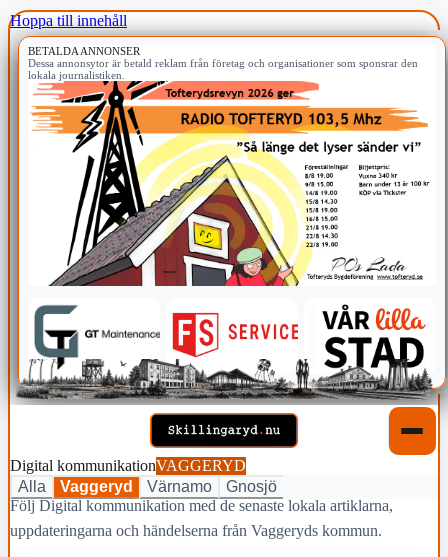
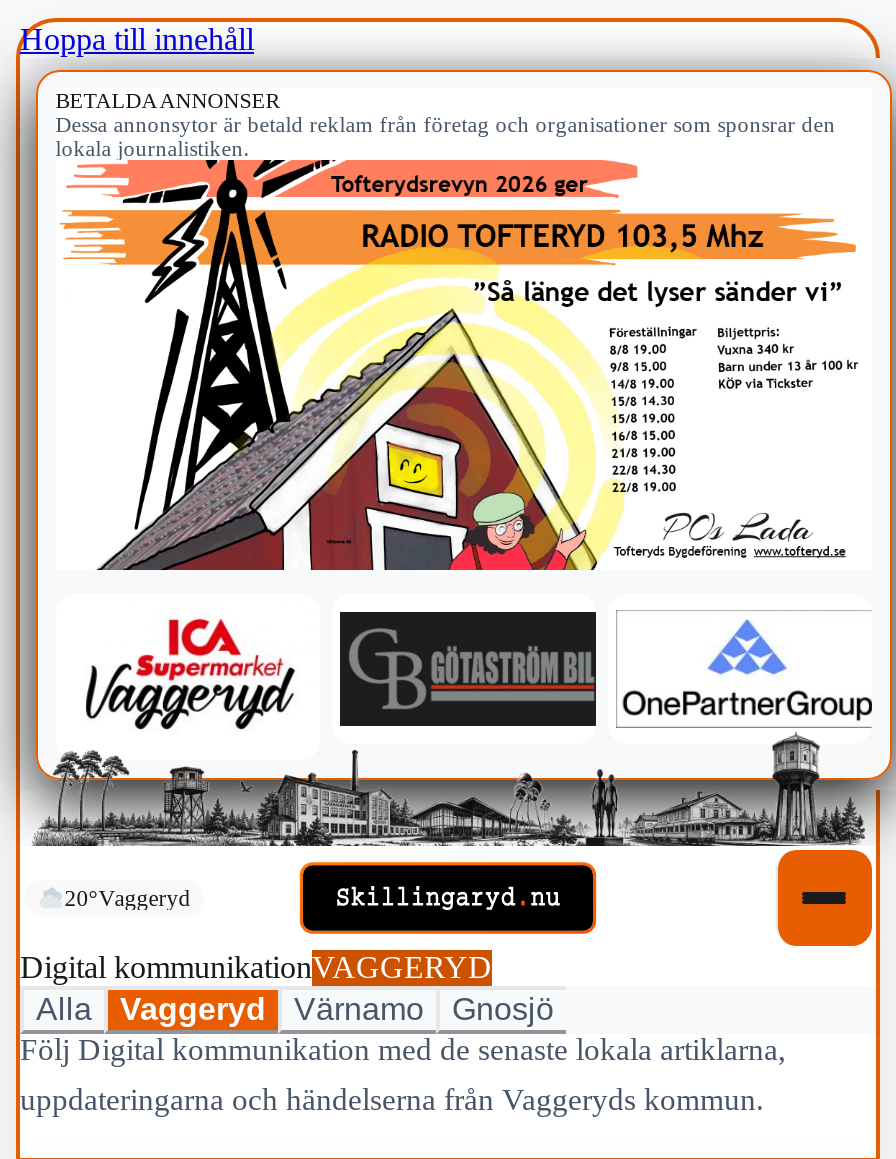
+ 20°Vaggeryd

- [image]
+ [image]
